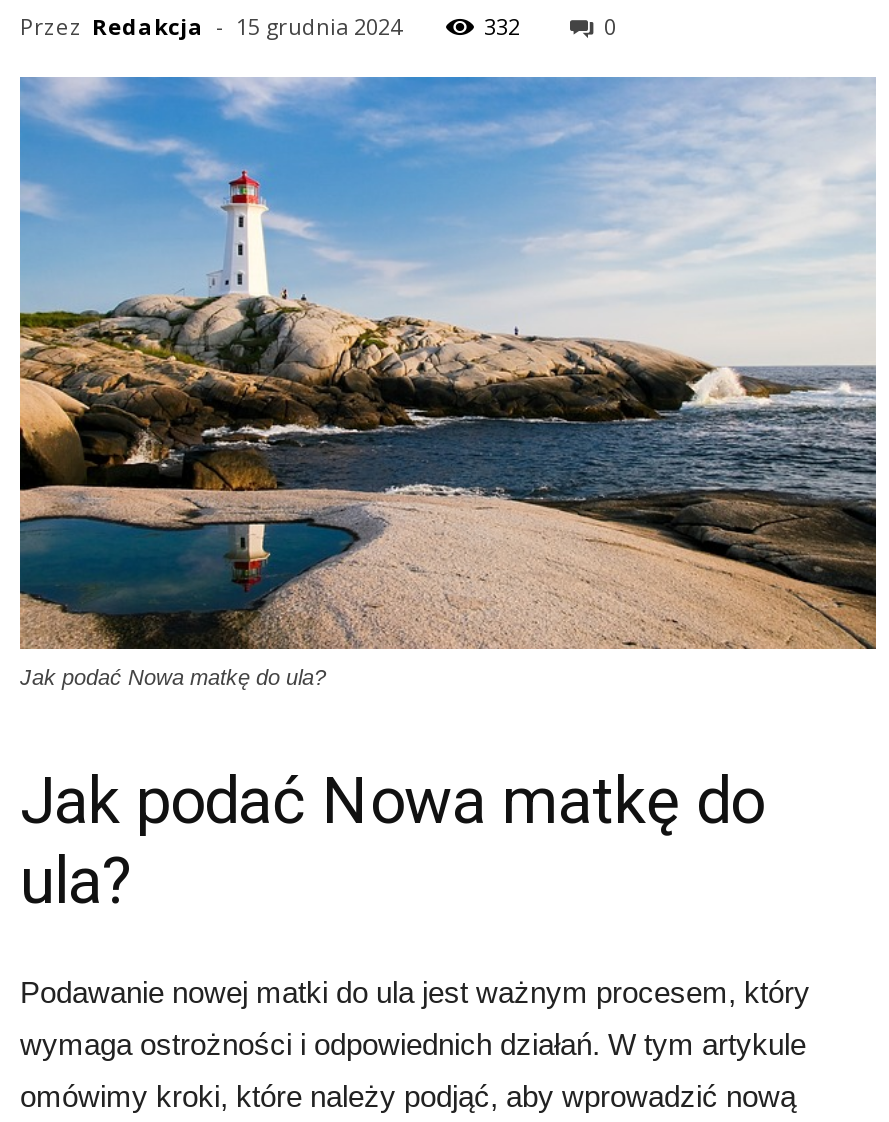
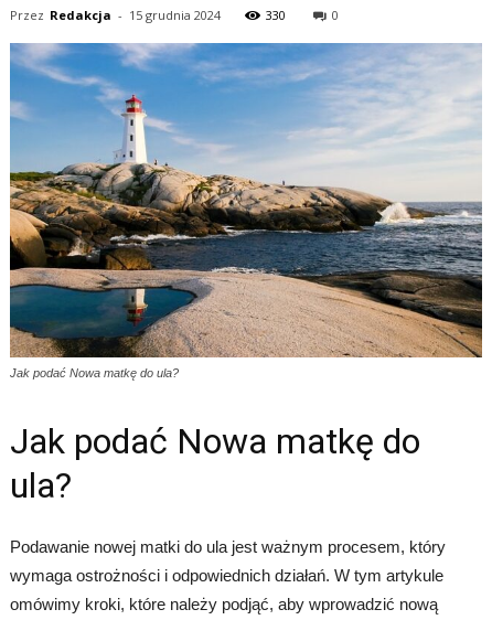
- 332
+ 330
